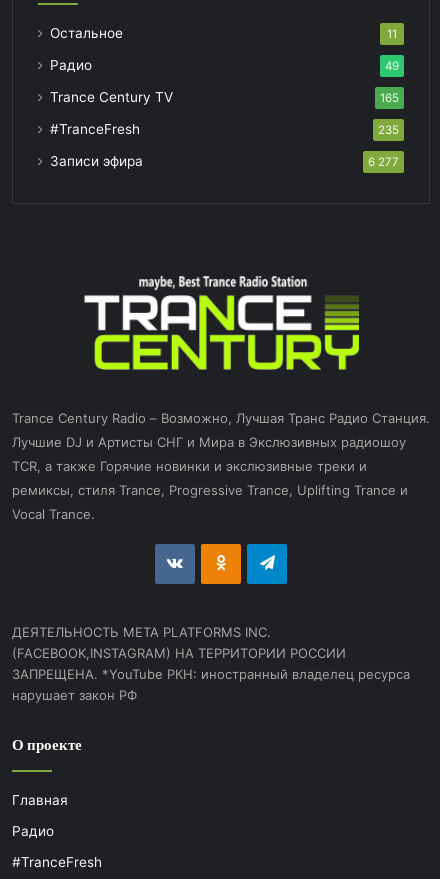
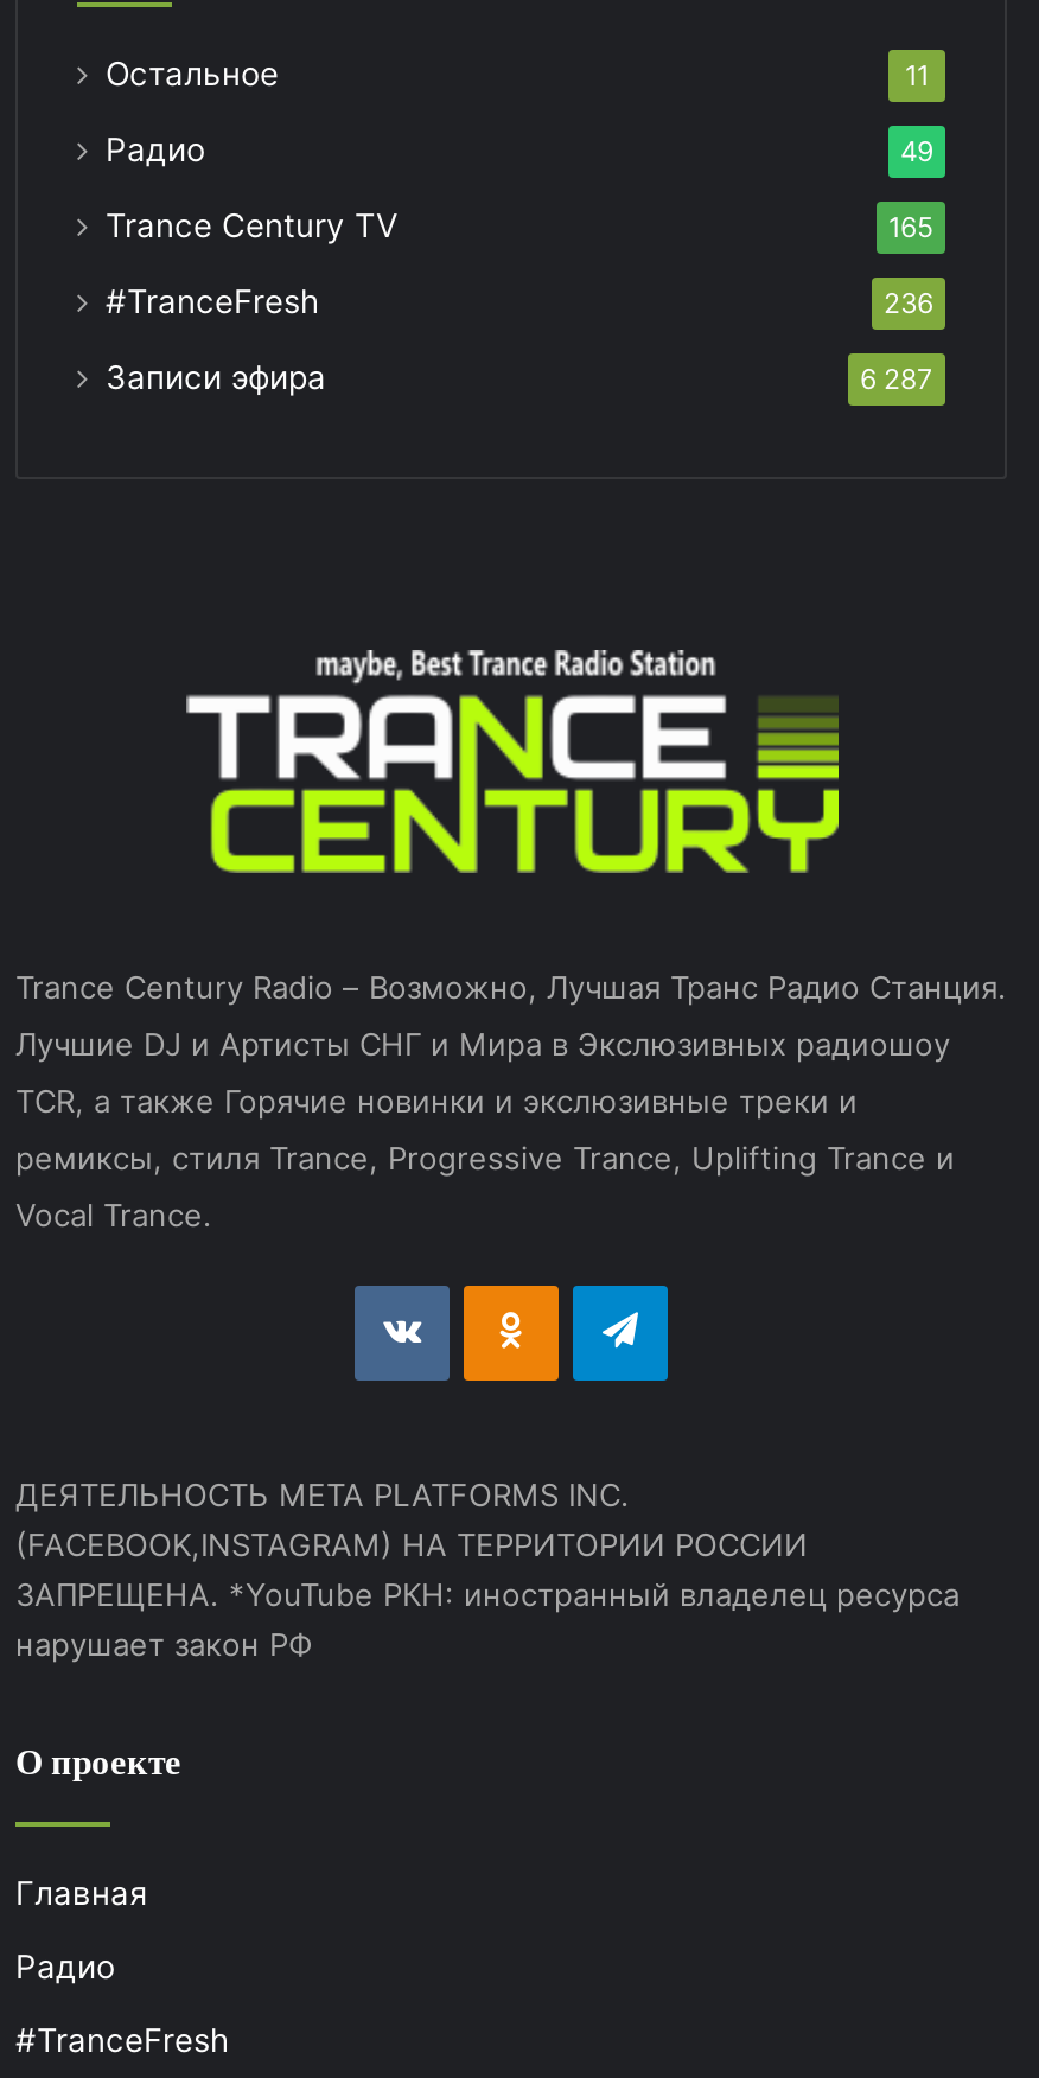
- 235
+ 236

- 6 277
+ 6 287
